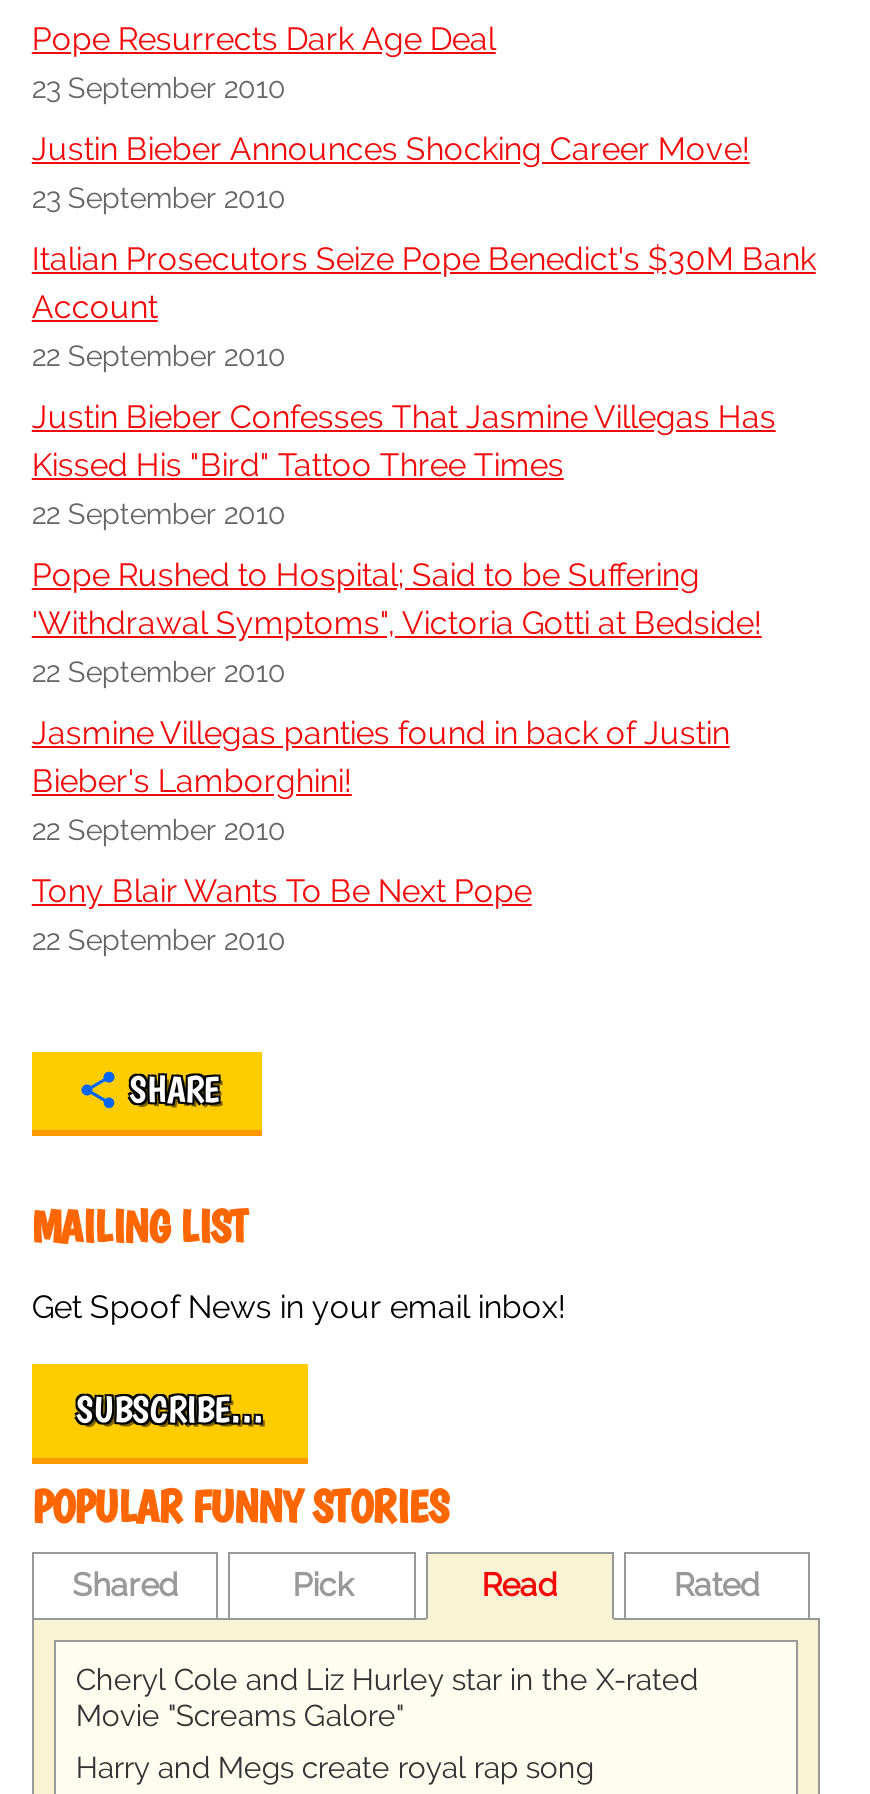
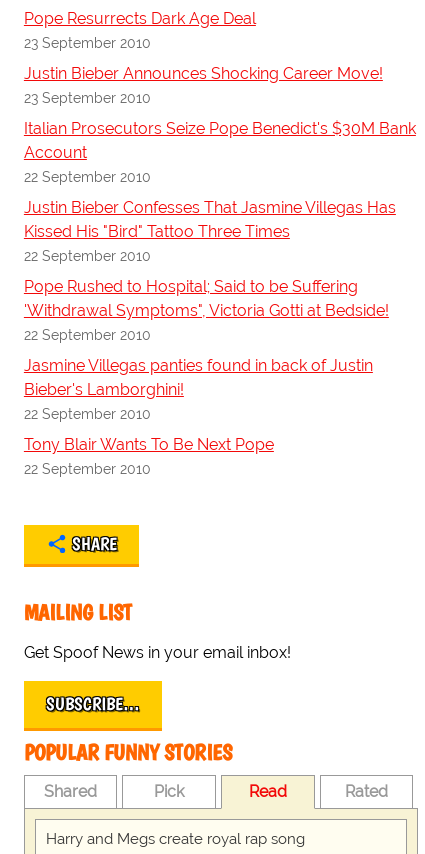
- Cheryl Cole and Liz Hurley star in the X-rated
- Movie "Screams Galore"
